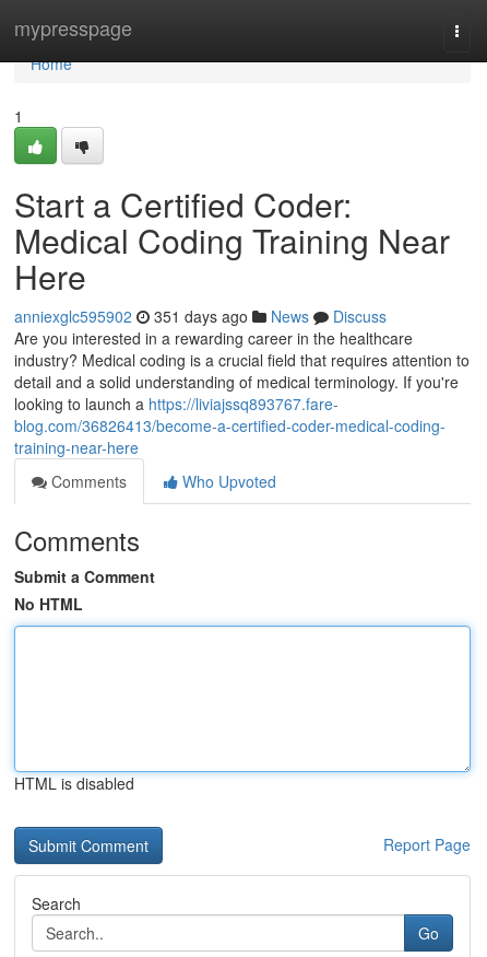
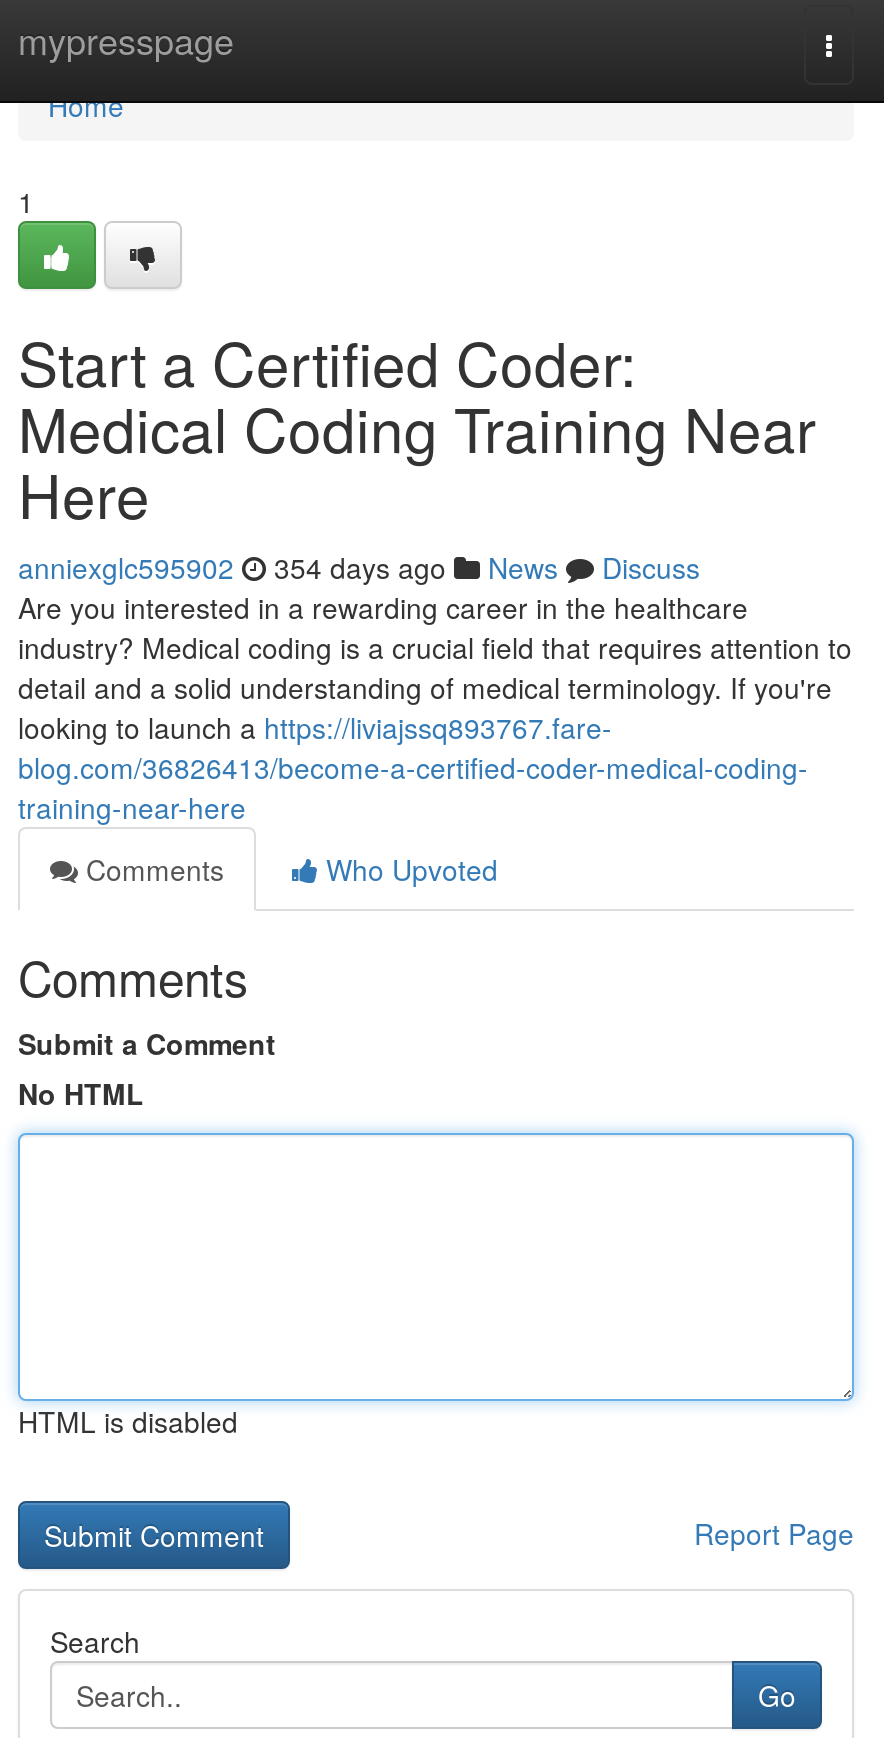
- anniexglc595902 351 days ago News Discuss
+ anniexglc595902 354 days ago News Discuss
